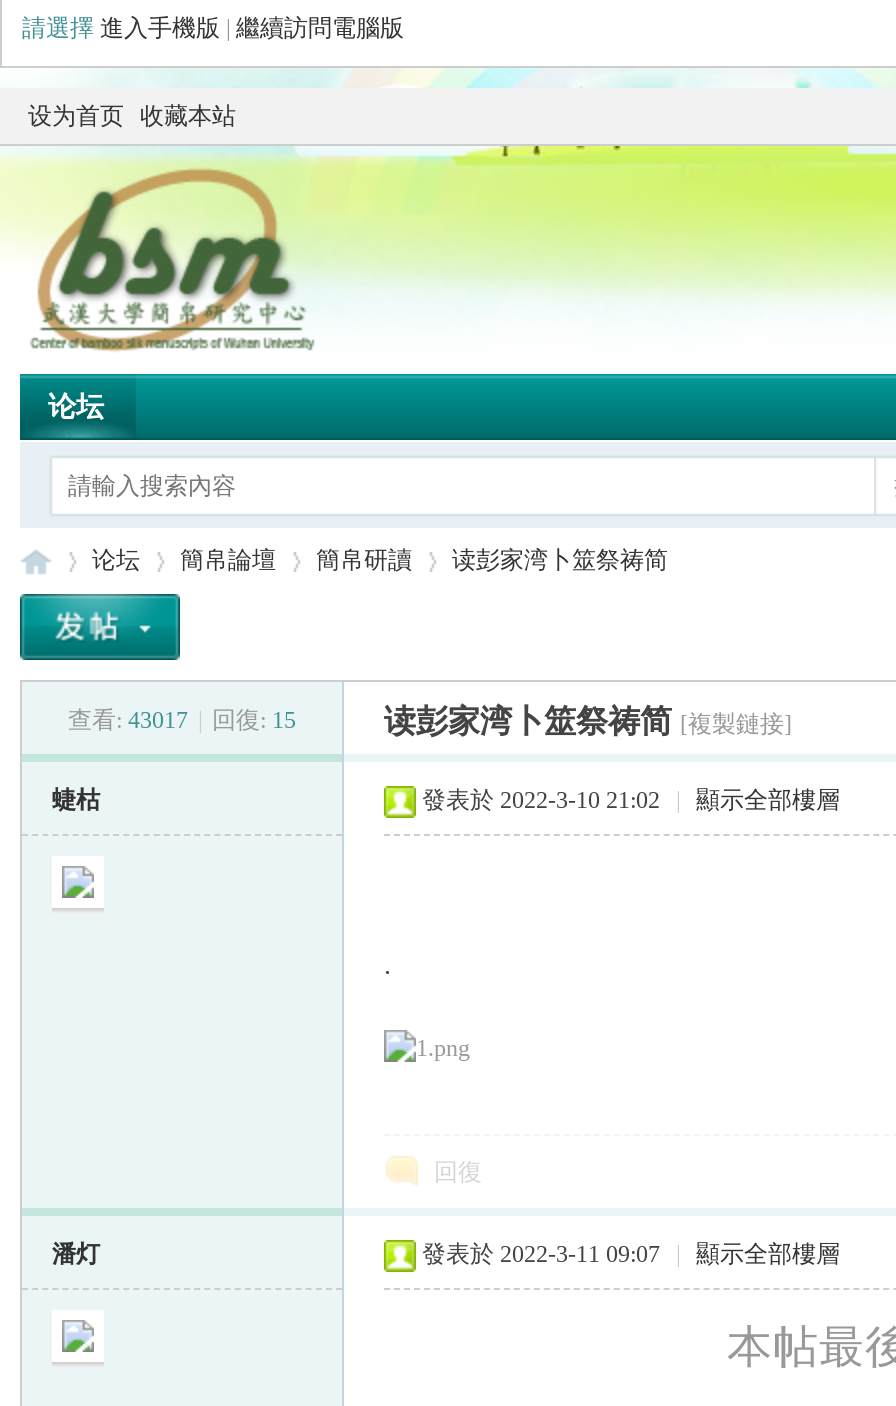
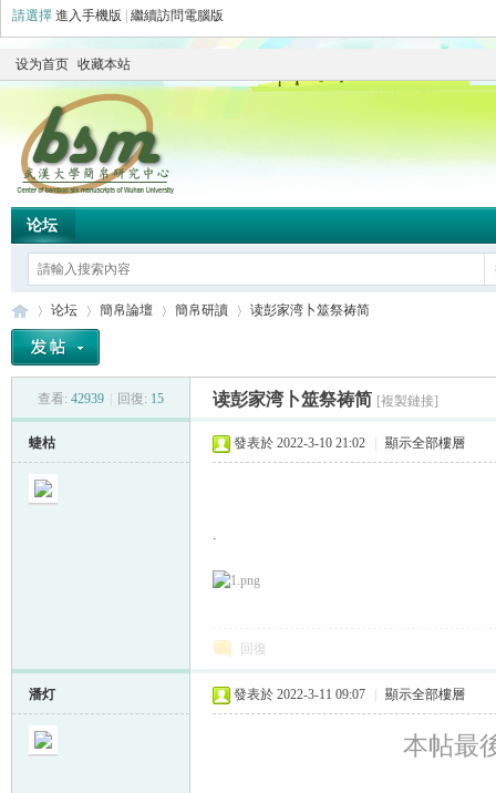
- 查看: 43017
+ 查看: 42939
